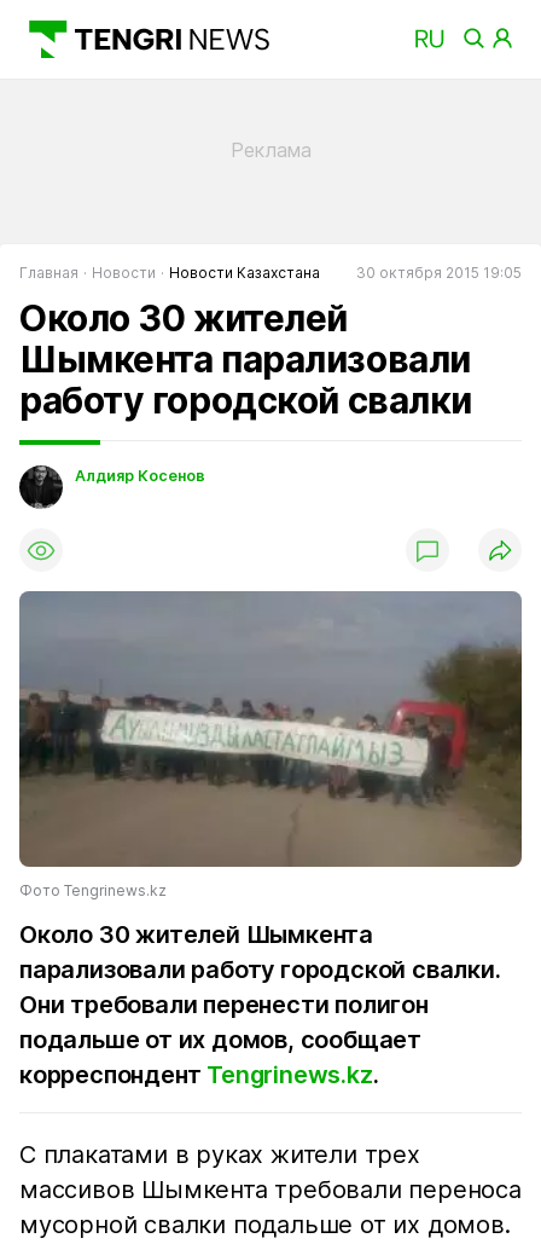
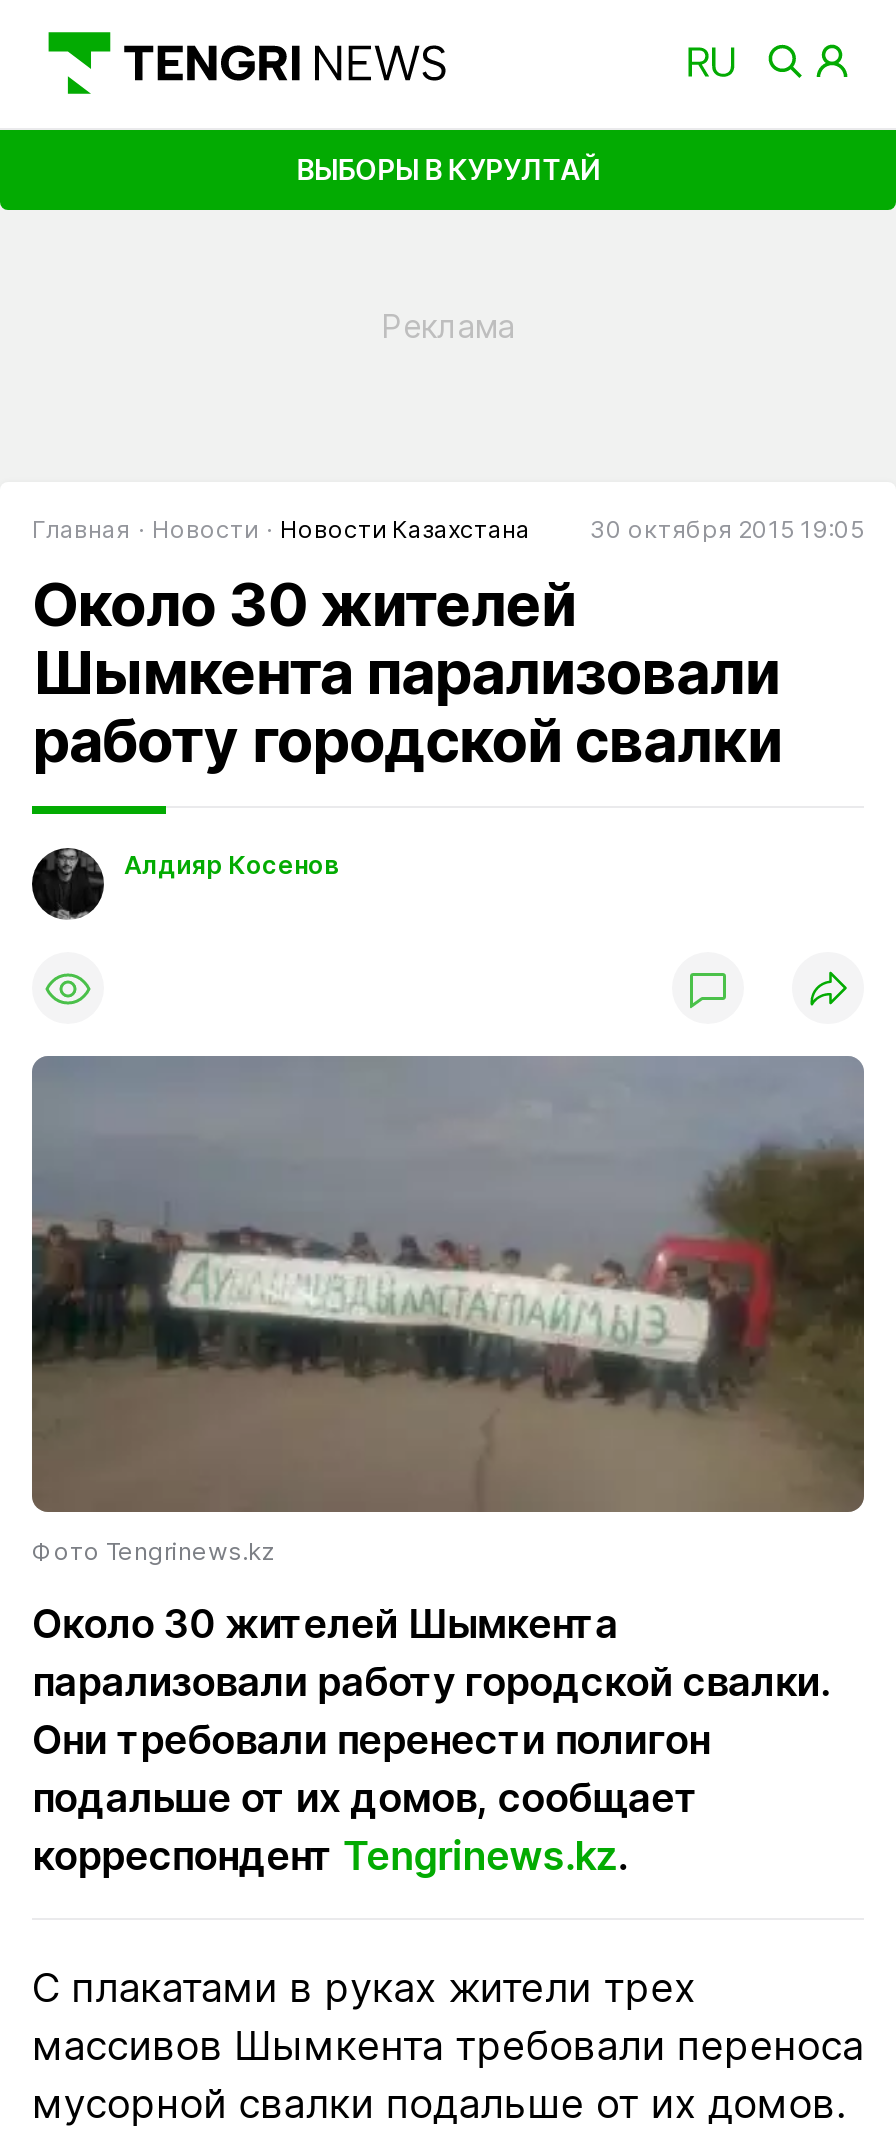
+ ВЫБОРЫ В КУРУЛТАЙ
